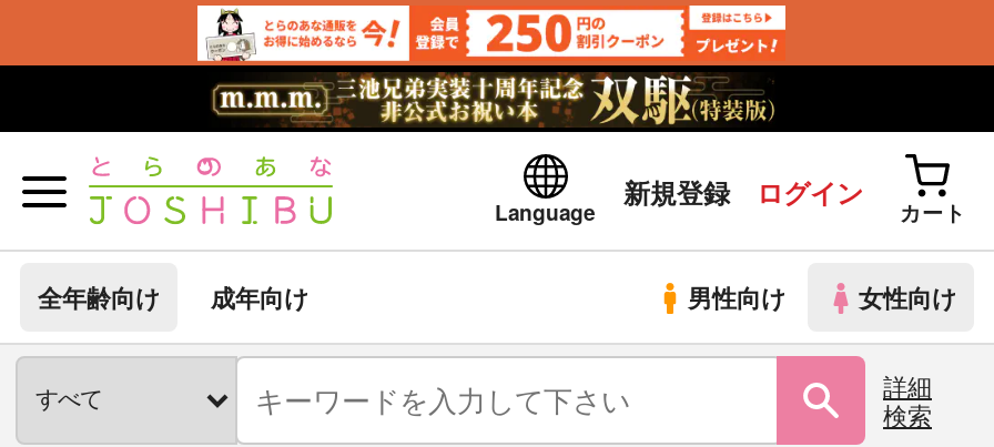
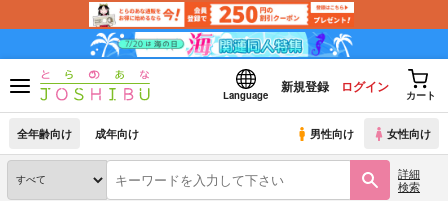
- [image]
+ [image]
